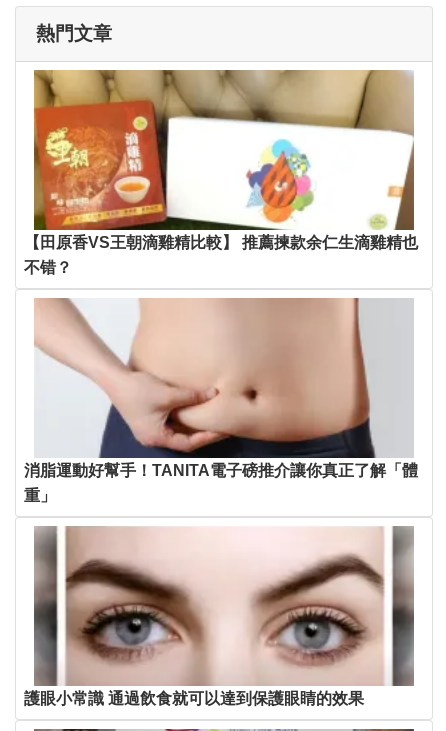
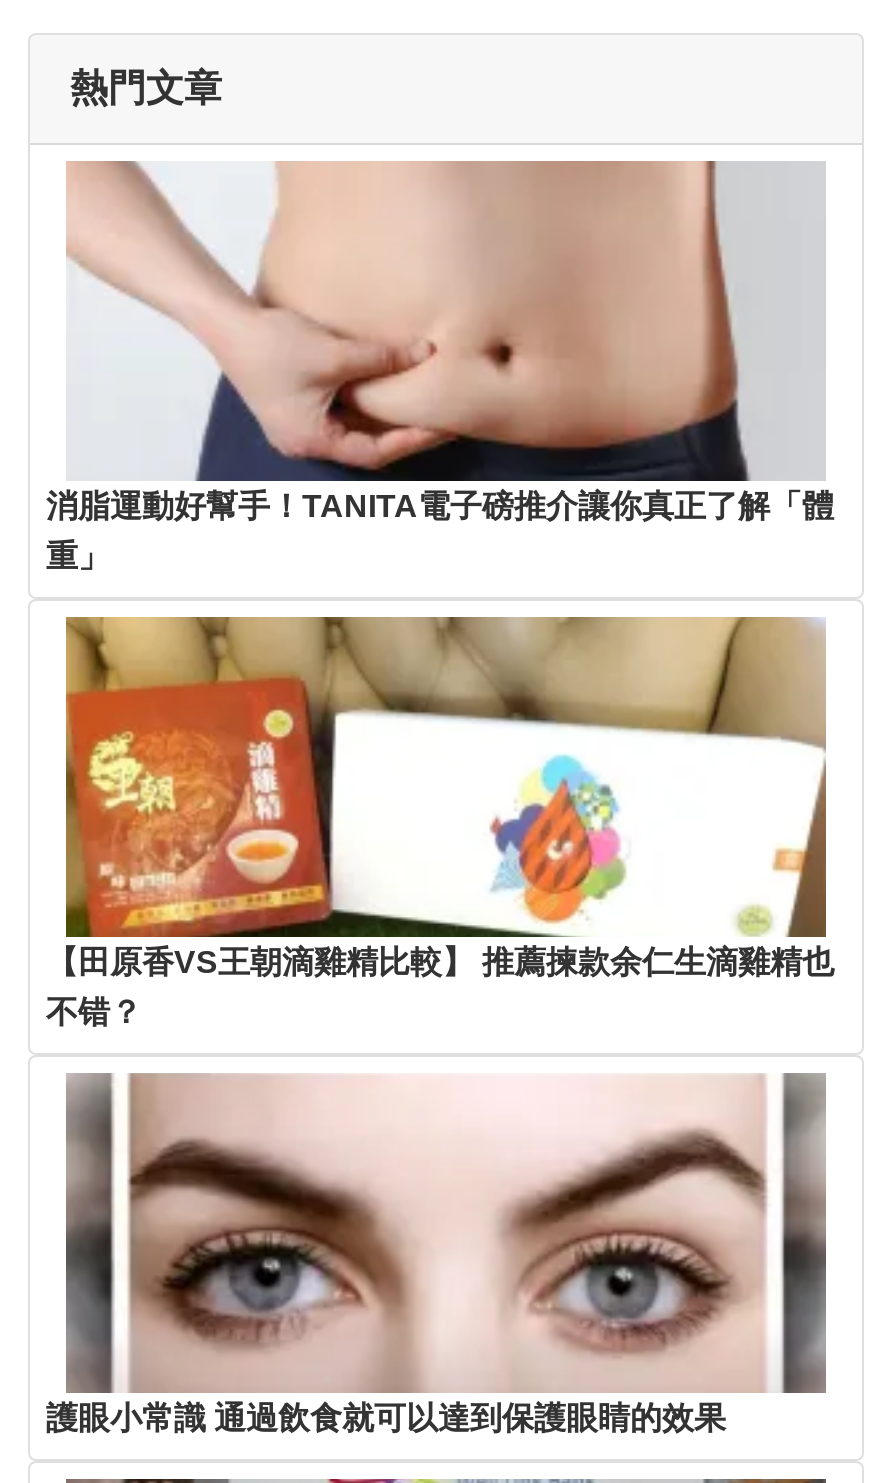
moved down: [image] | 【田原香VS王朝滴雞精比較】 推薦揀款余仁生滴雞精也 | 不错？

moved up: [image] | 消脂運動好幫手！TANITA電子磅推介讓你真正了解「體 | 重」
